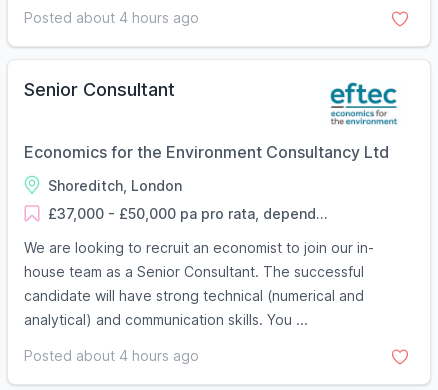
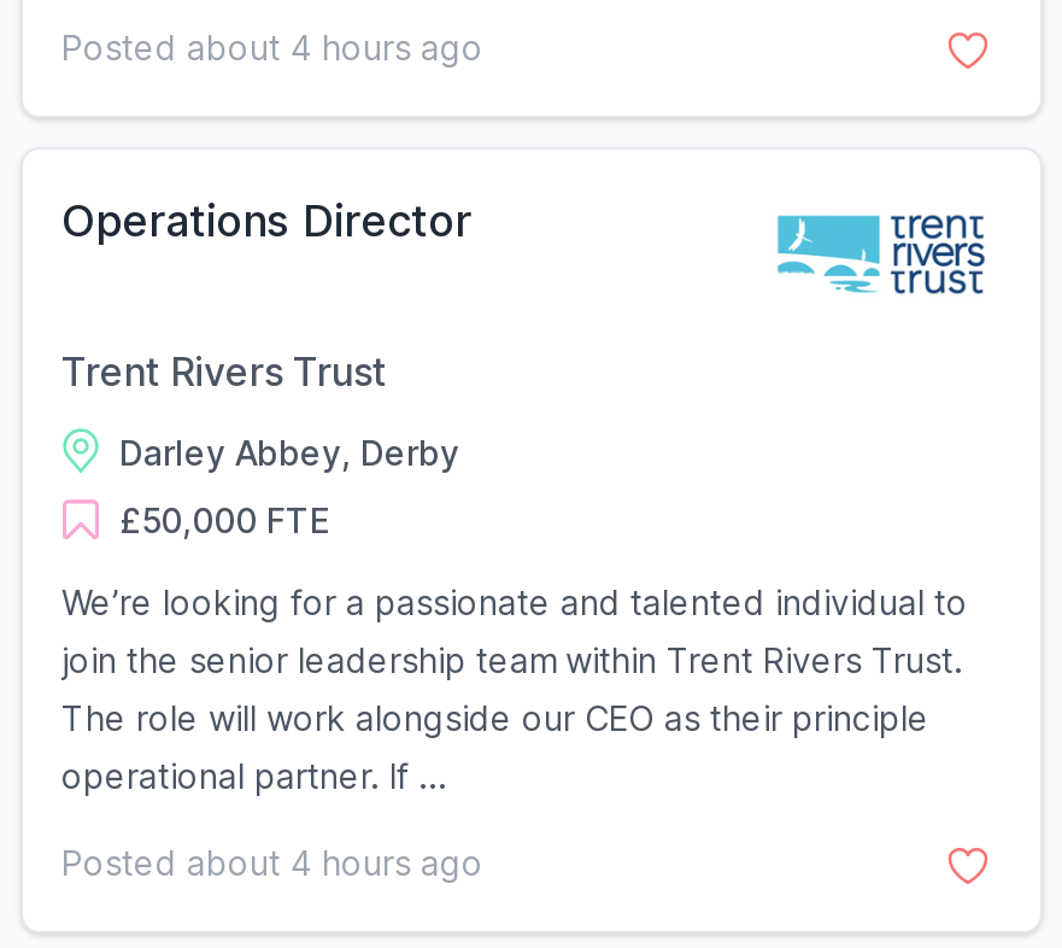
- Senior Consultant
+ Operations Director

- [image]
+ [image]

- Economics for the Environment Consultancy Ltd
+ Trent Rivers Trust

- Shoreditch, London
+ Darley Abbey, Derby

- £37,000 - £50,000 pa pro rata, depend...
+ £50,000 FTE

- We are looking to recruit an economist to join our in-
- house team as a Senior Consultant. The successful
- candidate will have strong technical (numerical and
- analytical) and communication skills. You ...
+ We’re looking for a passionate and talented individual to
+ join the senior leadership team within Trent Rivers Trust.
+ The role will work alongside our CEO as their principle
+ operational partner. If ...
